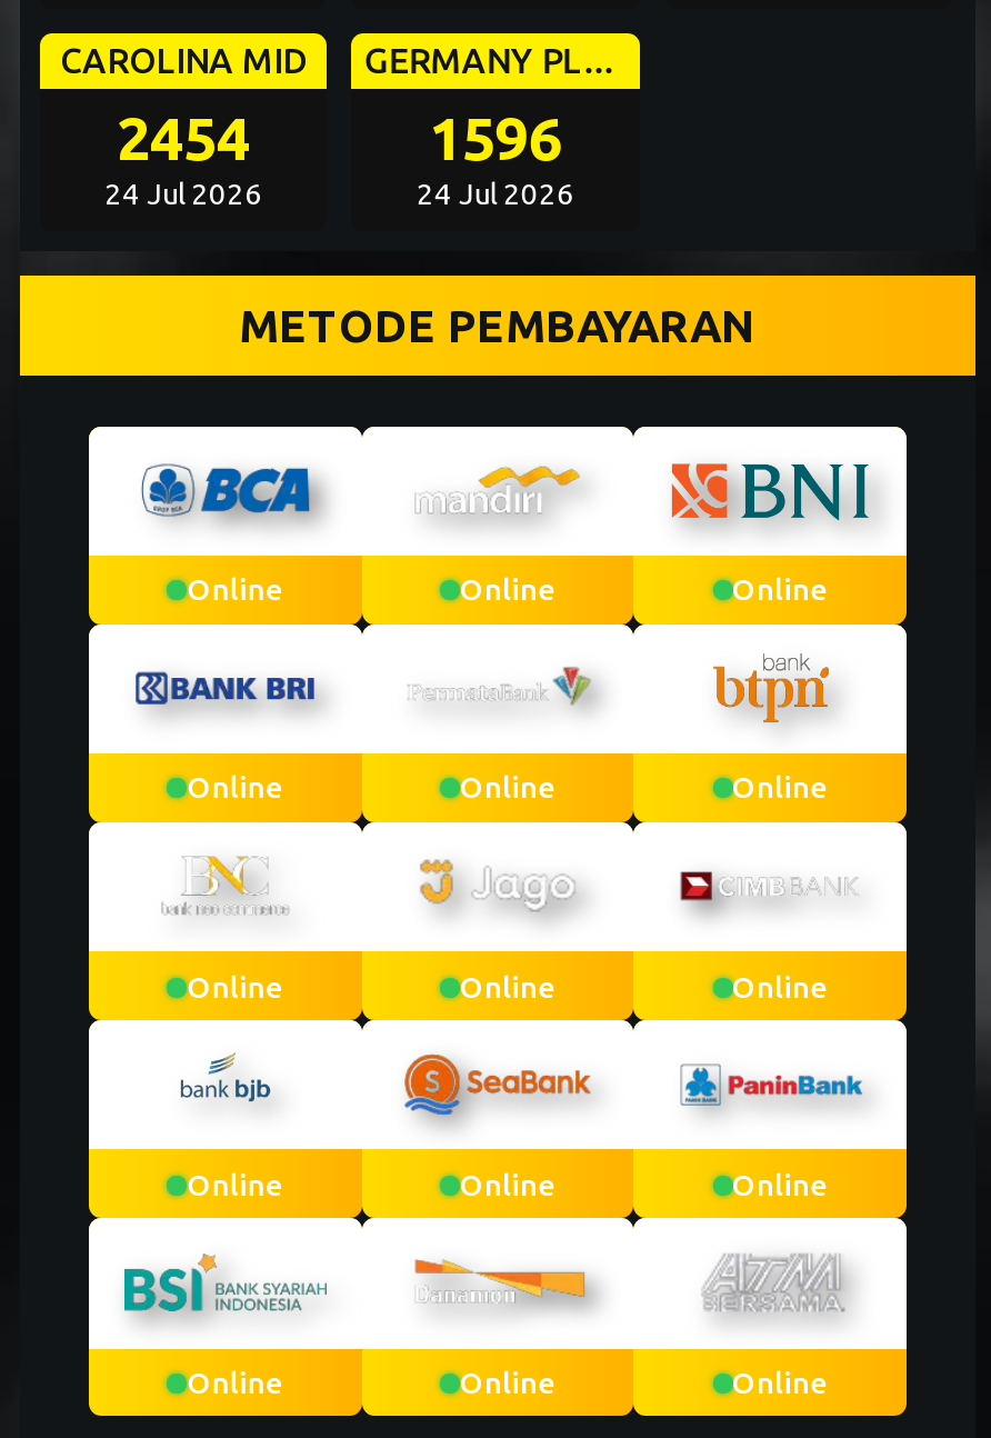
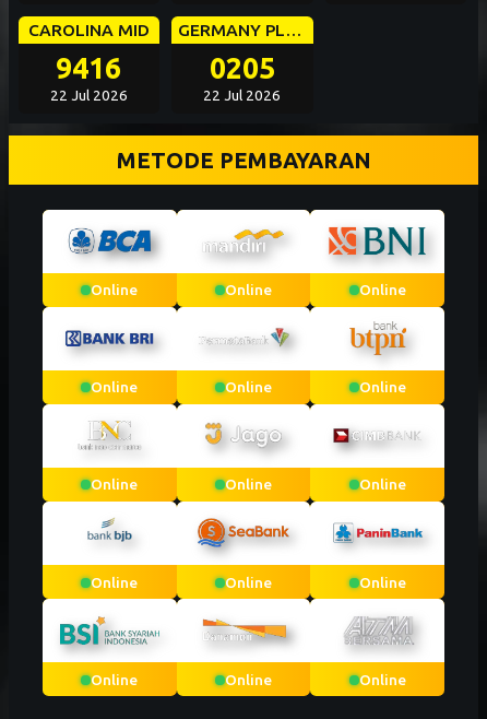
- 2454
+ 9416

- 1596
+ 0205

- 24 Jul 2026
+ 22 Jul 2026

- 24 Jul 2026
+ 22 Jul 2026
